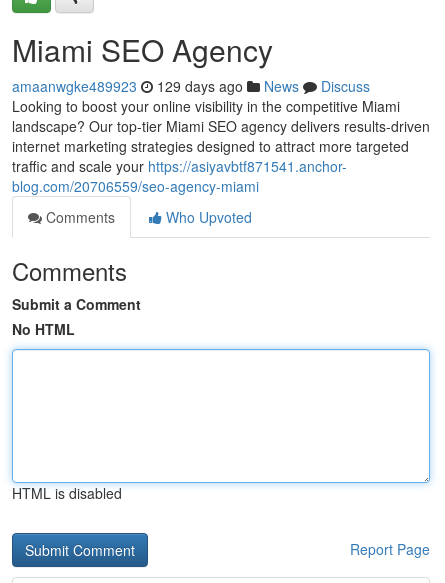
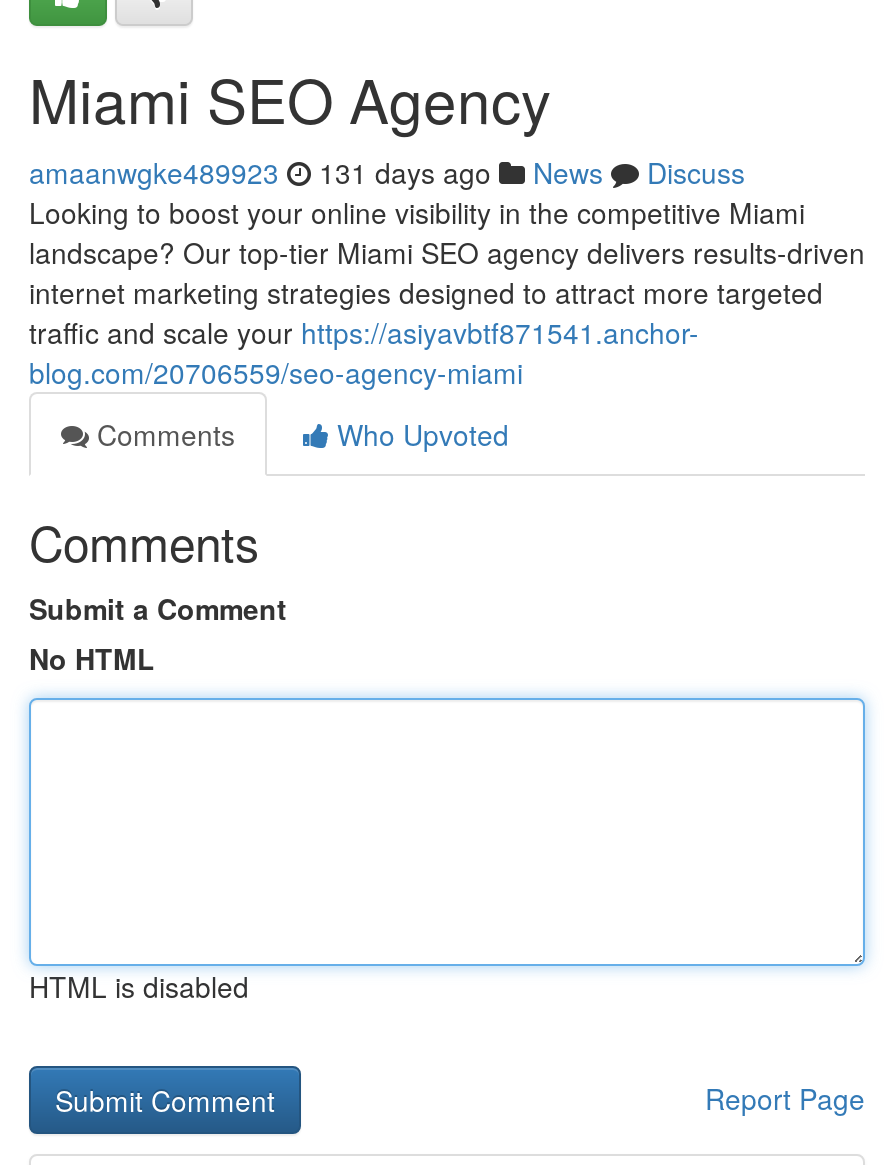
- amaanwgke489923 129 days ago News Discuss
+ amaanwgke489923 131 days ago News Discuss
